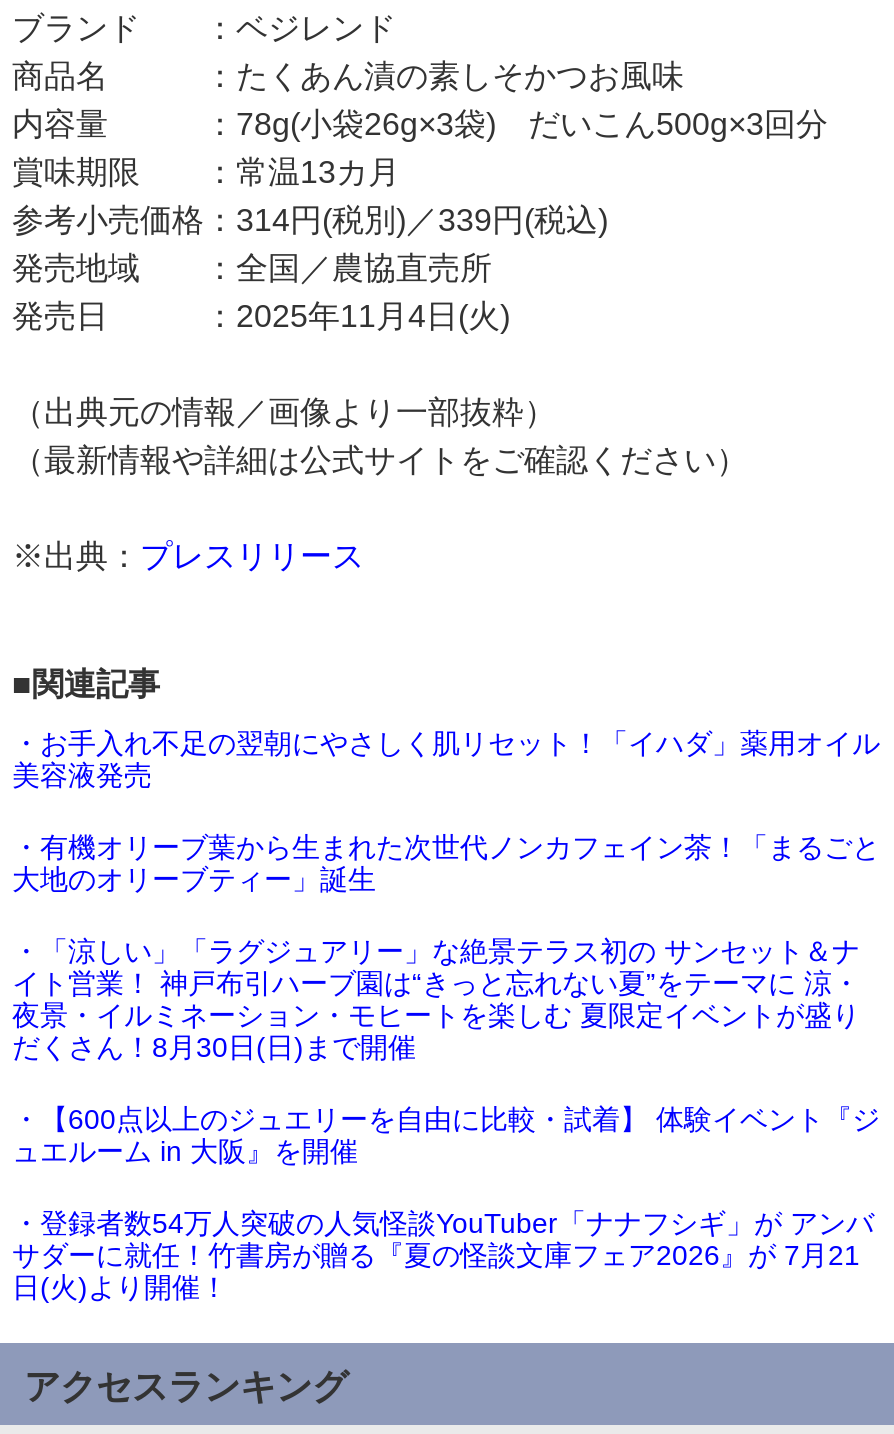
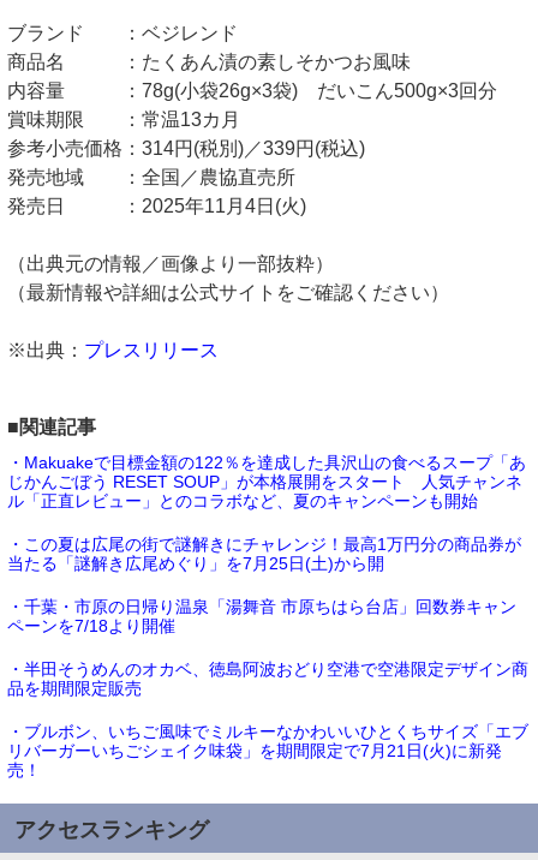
- ・お手入れ不足の翌朝にやさしく肌リセット！「イハダ」薬用オイル
- 美容液発売
+ ・Makuakeで目標金額の122％を達成した具沢山の食べるスープ「あ
+ じかんごぼう RESET SOUP」が本格展開をスタート 人気チャンネ
+ ル「正直レビュー」とのコラボなど、夏のキャンペーンも開始

- ・有機オリーブ葉から生まれた次世代ノンカフェイン茶！「まるごと
- 大地のオリーブティー」誕生
+ ・この夏は広尾の街で謎解きにチャレンジ！最高1万円分の商品券が
+ 当たる「謎解き広尾めぐり」を7月25日(土)から開

- ・「涼しい」「ラグジュアリー」な絶景テラス初の サンセット＆ナ
- イト営業！ 神戸布引ハーブ園は“きっと忘れない夏”をテーマに 涼・
- 夜景・イルミネーション・モヒートを楽しむ 夏限定イベントが盛り
- だくさん！8月30日(日)まで開催
+ ・千葉・市原の日帰り温泉「湯舞音 市原ちはら台店」回数券キャン
+ ペーンを7/18より開催

- ・【600点以上のジュエリーを自由に比較・試着】 体験イベント『ジ
- ュエルーム in 大阪』を開催
+ ・半田そうめんのオカベ、徳島阿波おどり空港で空港限定デザイン商
+ 品を期間限定販売

- ・登録者数54万人突破の人気怪談YouTuber「ナナフシギ」が アンバ
- サダーに就任！竹書房が贈る『夏の怪談文庫フェア2026』が 7月21
- 日(火)より開催！
+ ・ブルボン、いちご風味でミルキーなかわいいひとくちサイズ「エブ
+ リバーガーいちごシェイク味袋」を期間限定で7月21日(火)に新発
+ 売！
